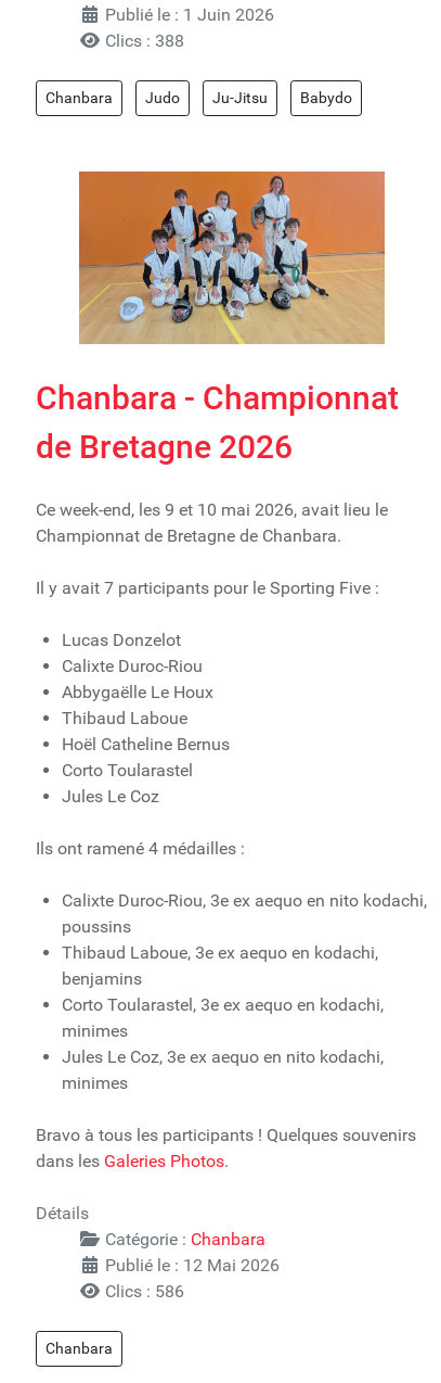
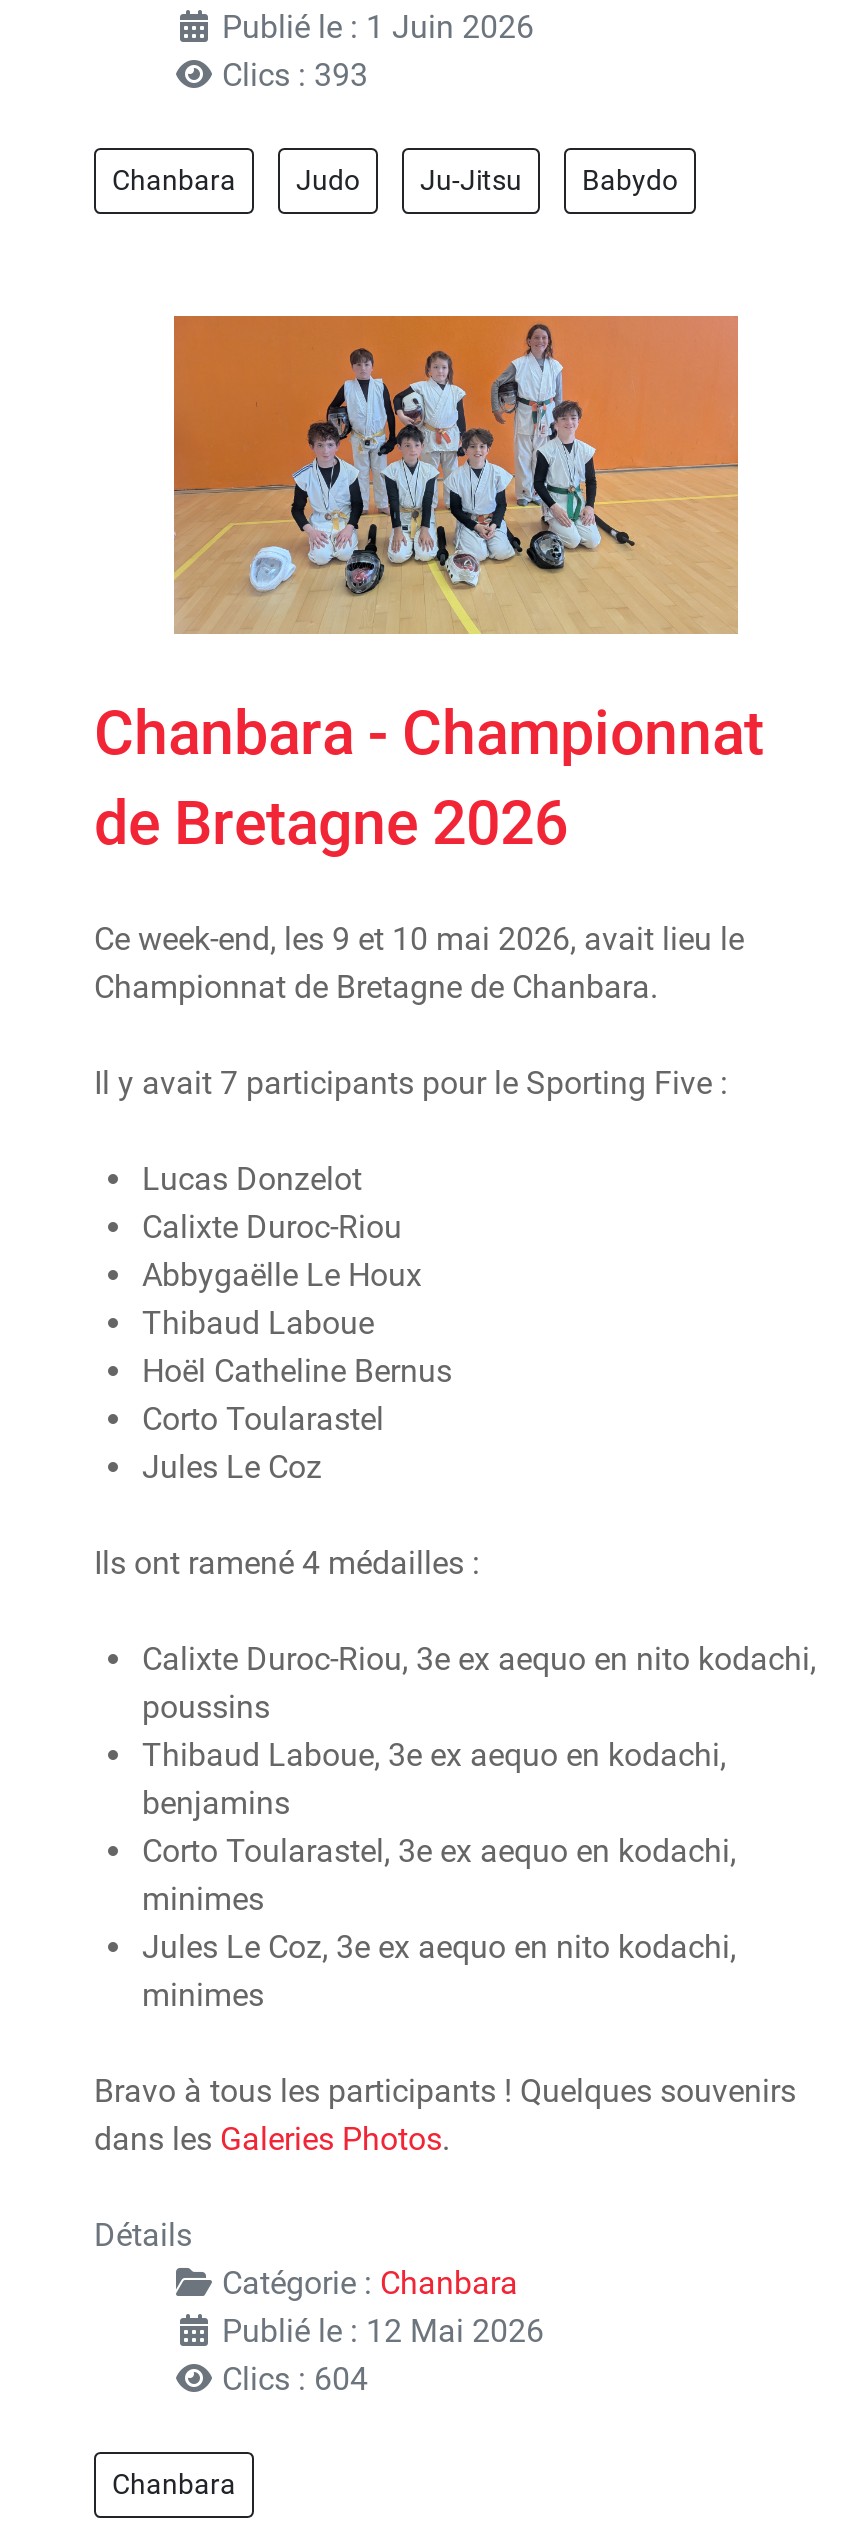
- Clics : 388
+ Clics : 393

- Clics : 586
+ Clics : 604
